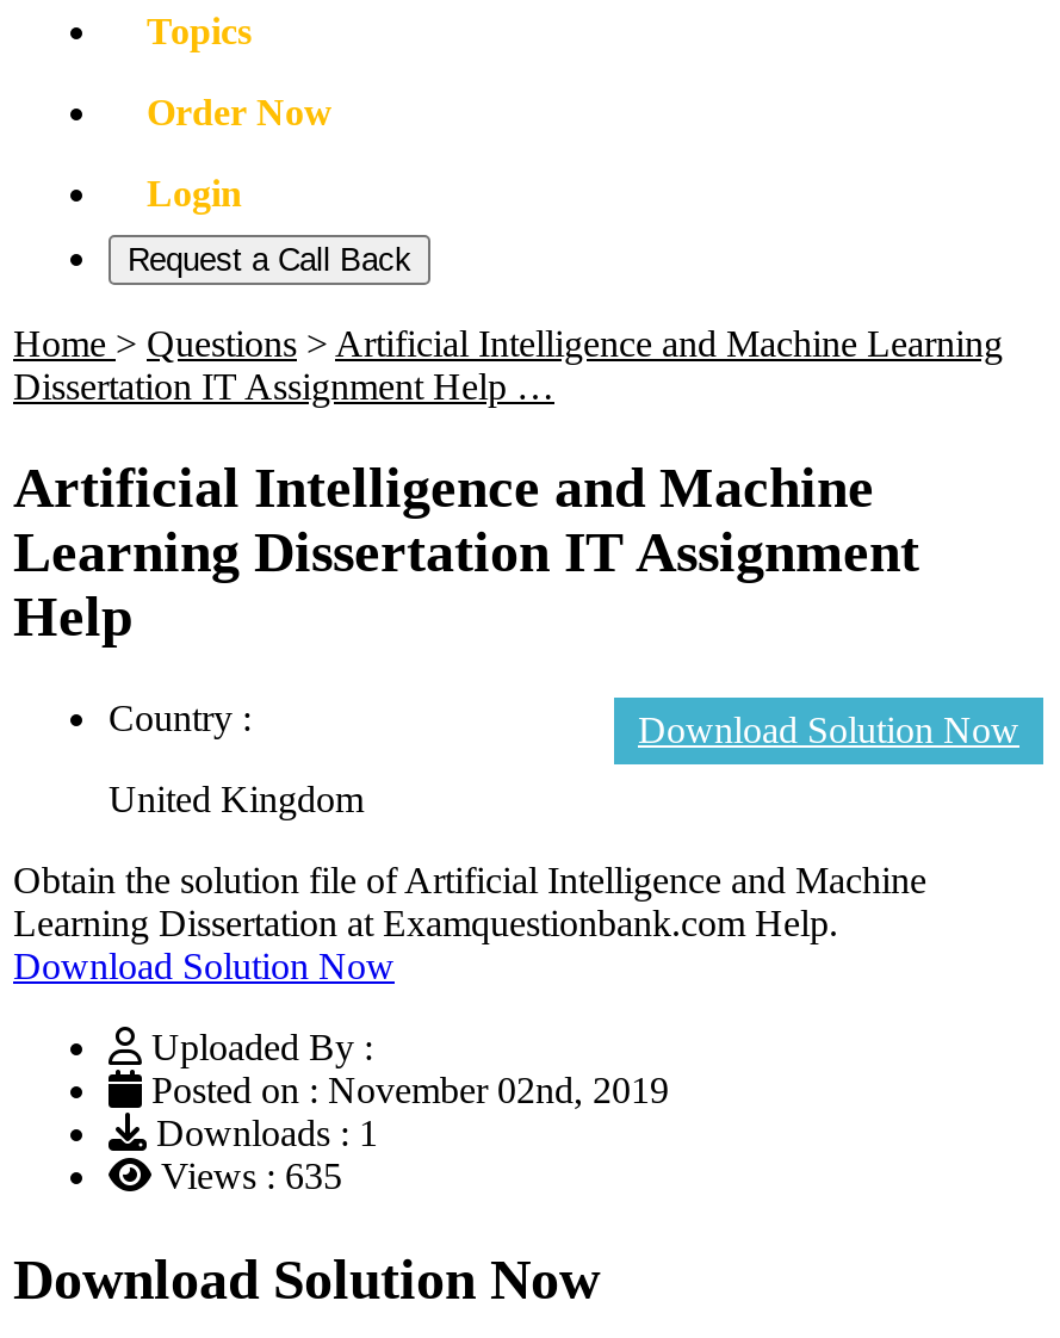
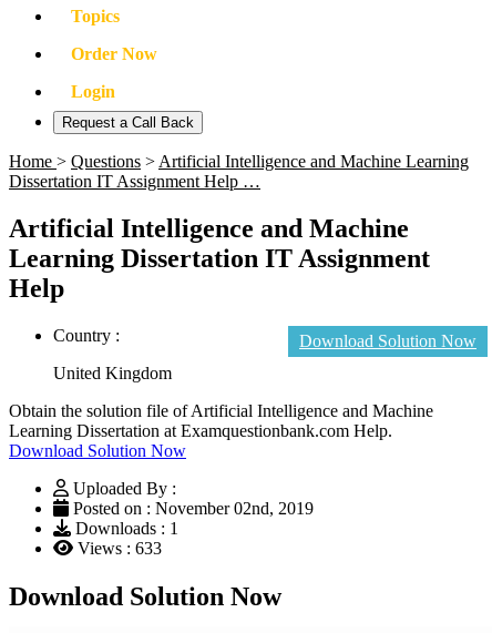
- Views : 635
+ Views : 633
